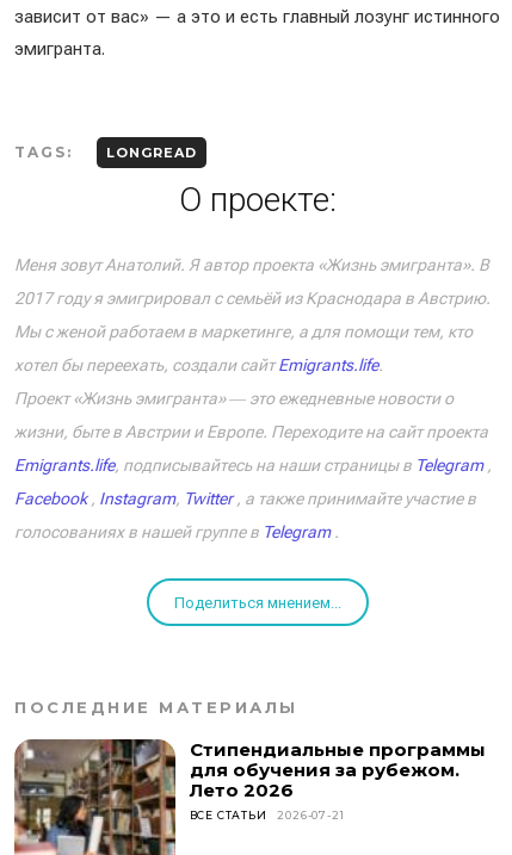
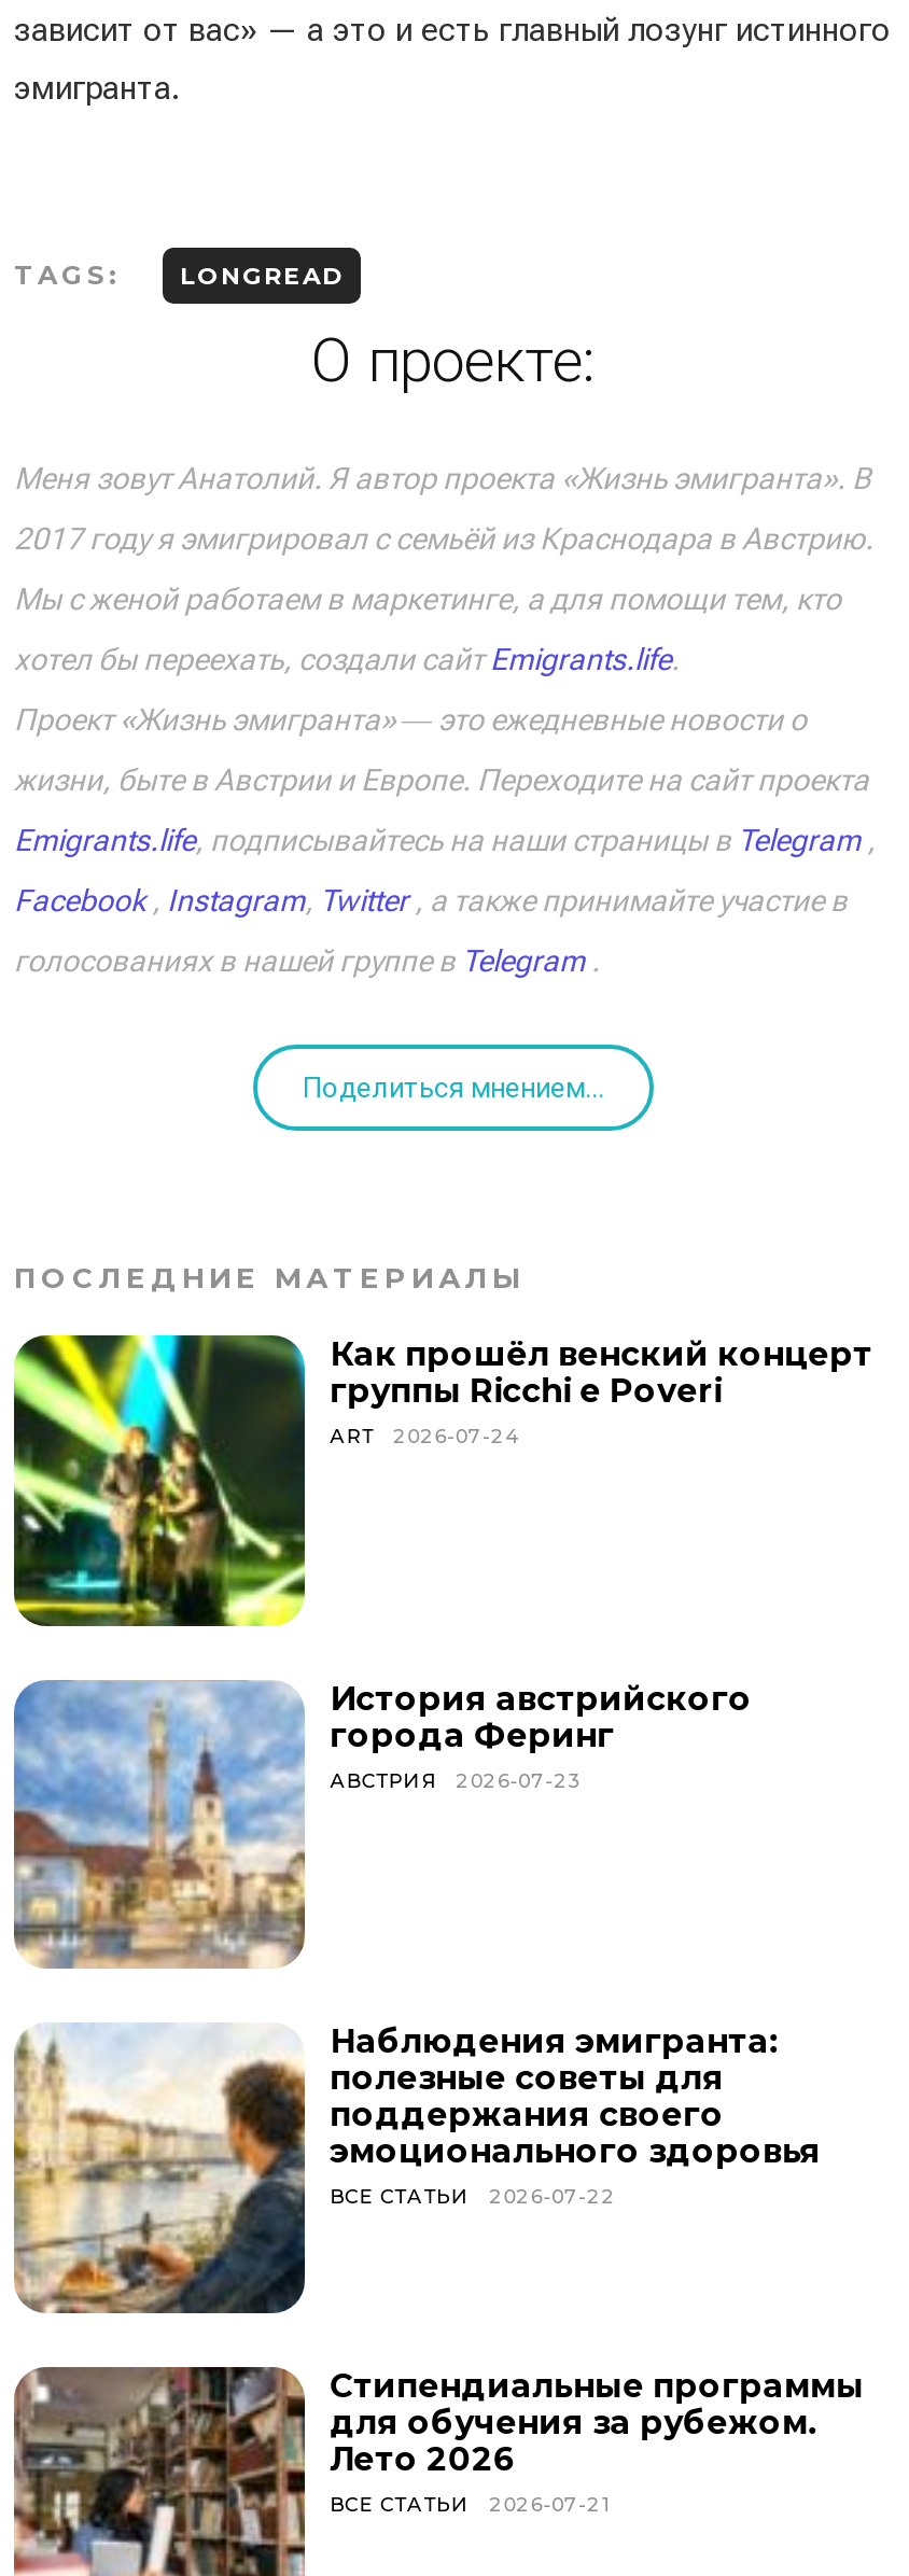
+ [image]
+ Как прошёл венский концерт
+ группы Ricchi e Poveri
+ ART
+ 2026-07-24

+ [image]
+ История австрийского
+ города Феринг
+ АВСТРИЯ
+ 2026-07-23

+ [image]
+ Наблюдения эмигранта:
+ полезные советы для
+ поддержания своего
+ эмоционального здоровья
+ ВСЕ СТАТЬИ
+ 2026-07-22
